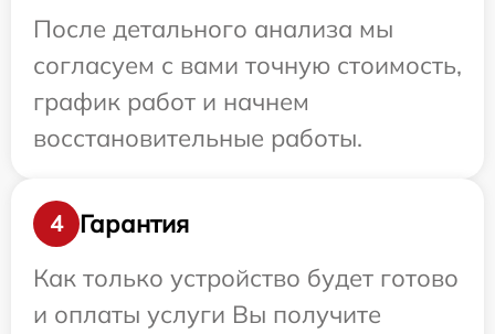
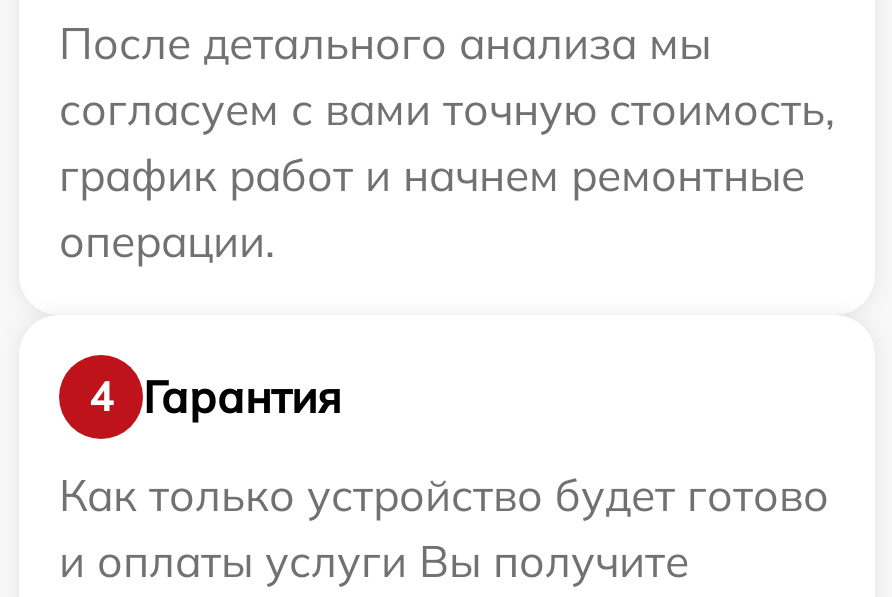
- график работ и начнем
- восстановительные работы.
+ график работ и начнем ремонтные
+ операции.
